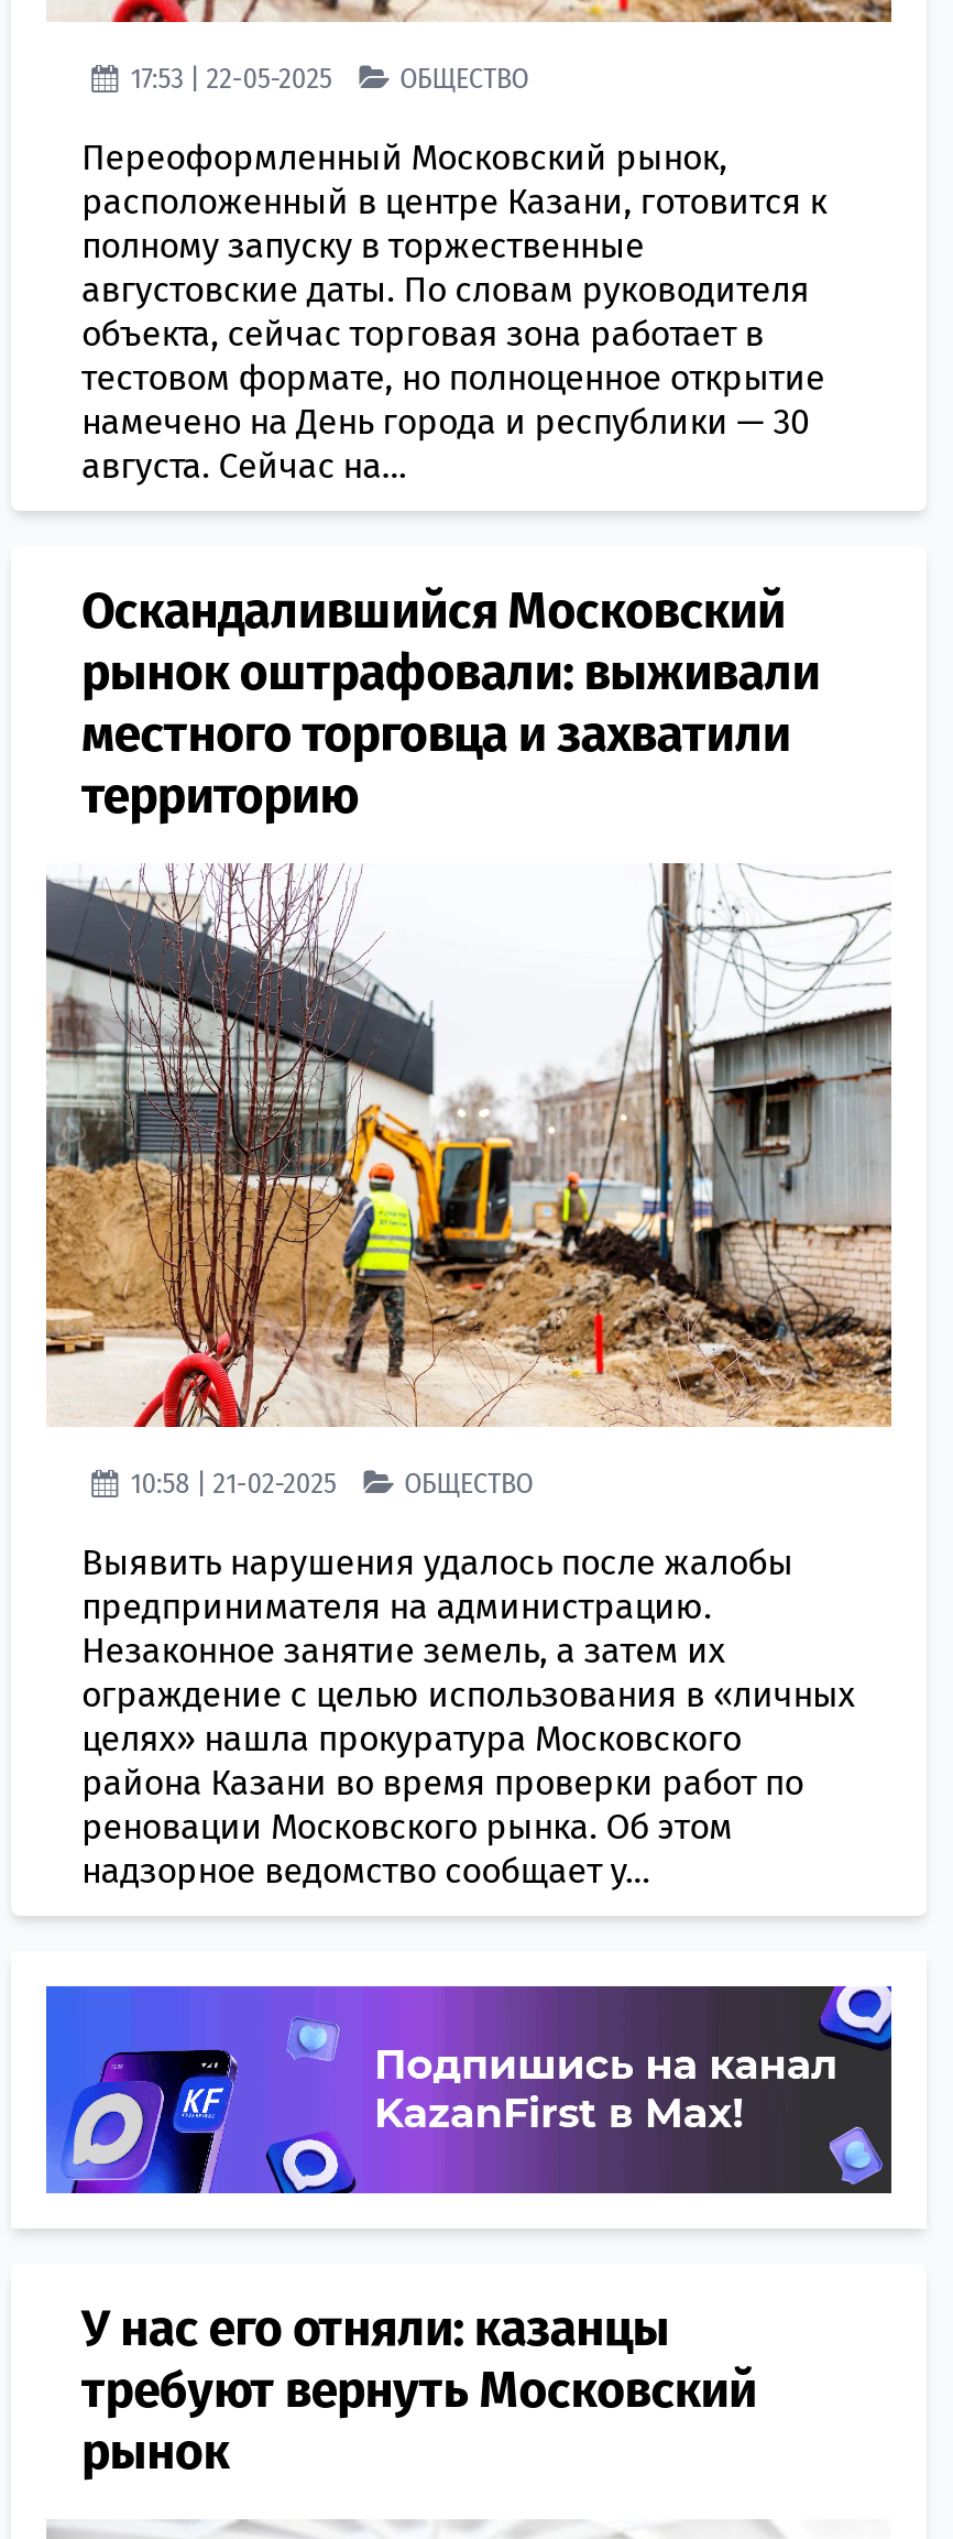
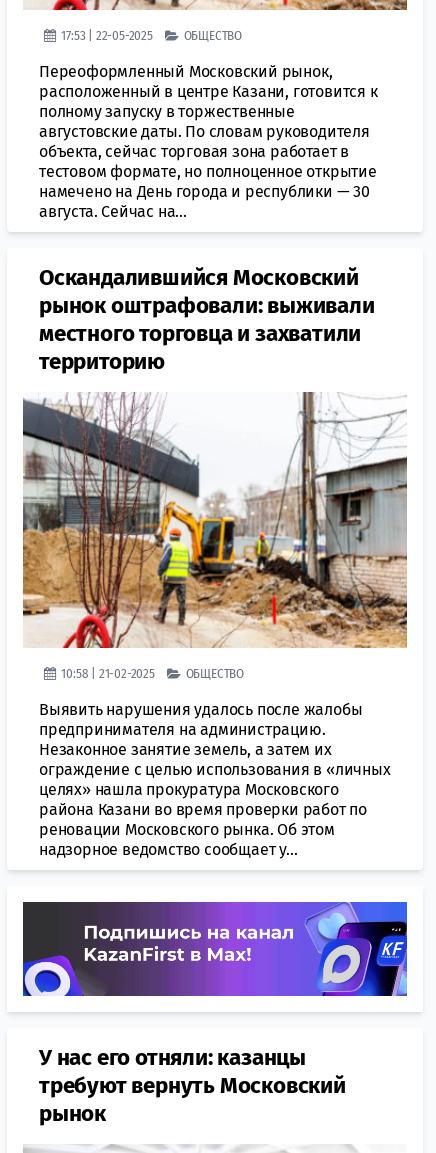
- [image]
+ [image]
